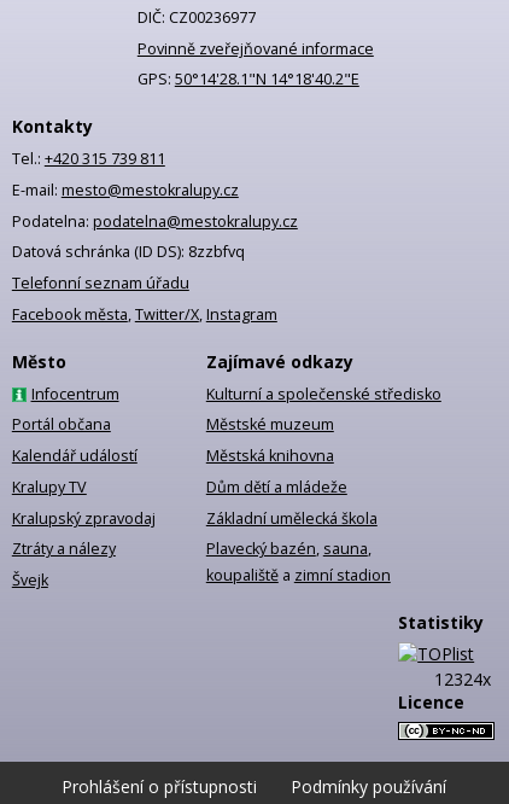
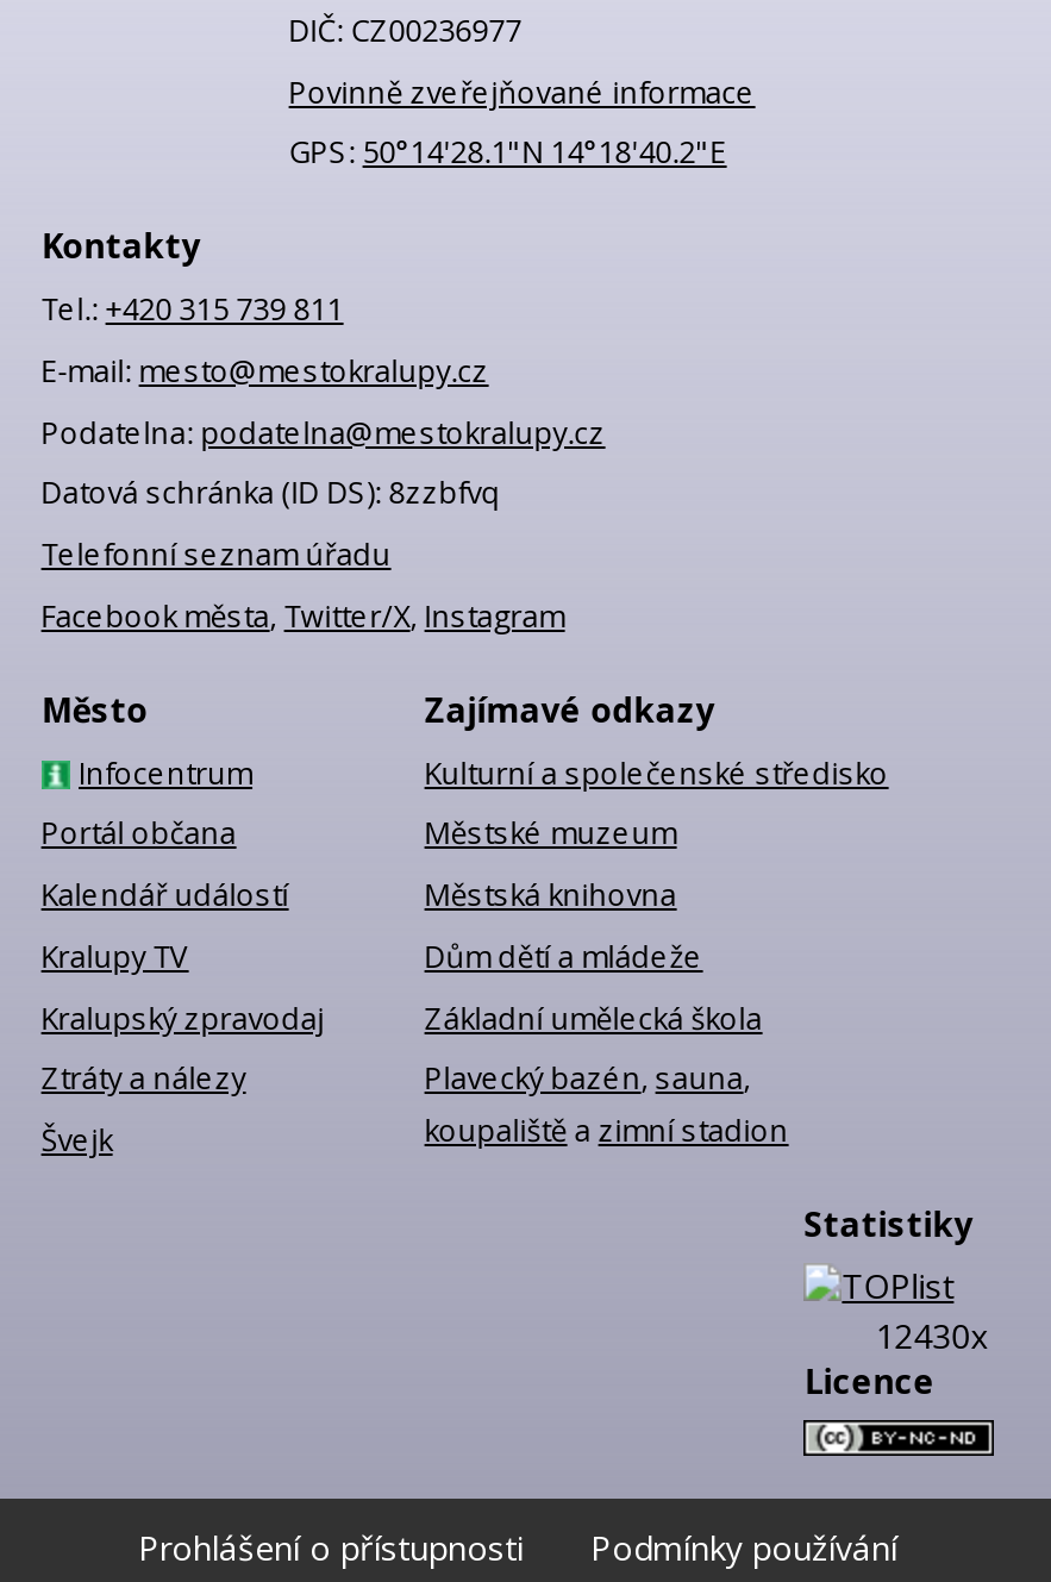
- 12324x
+ 12430x
